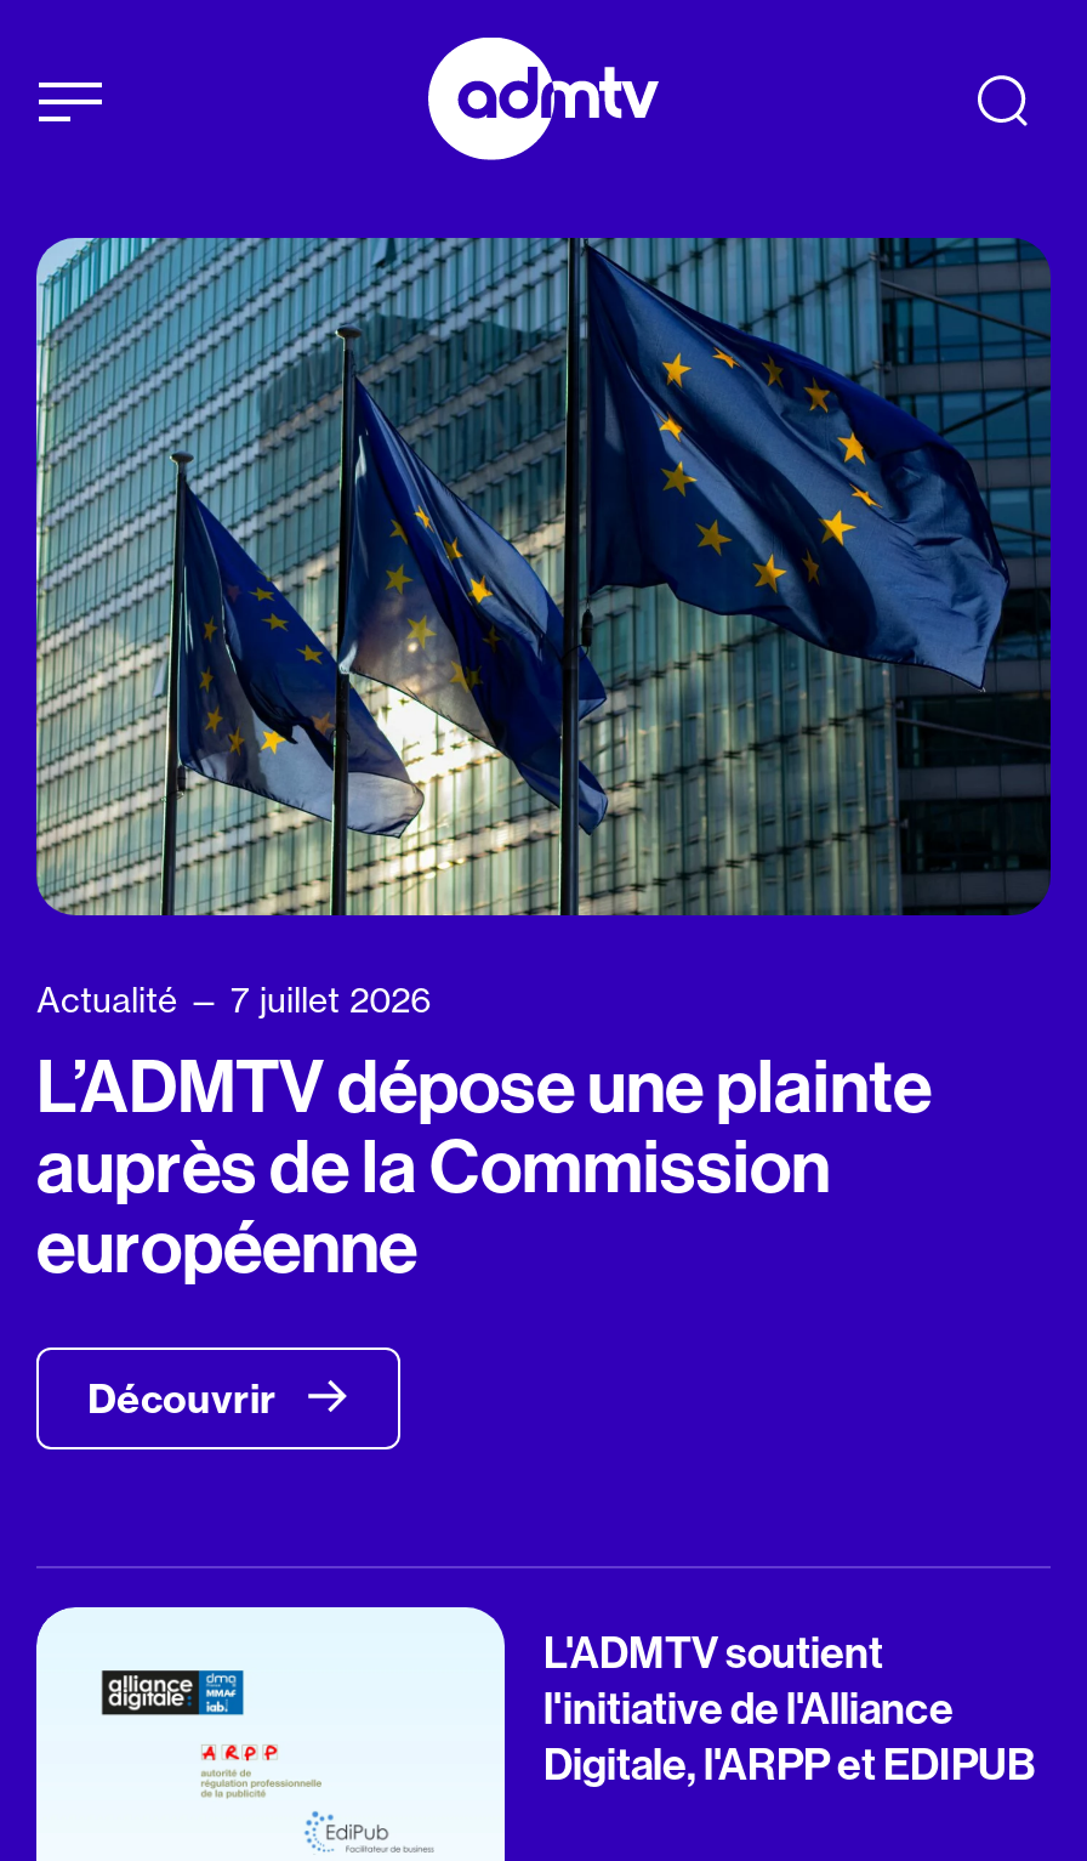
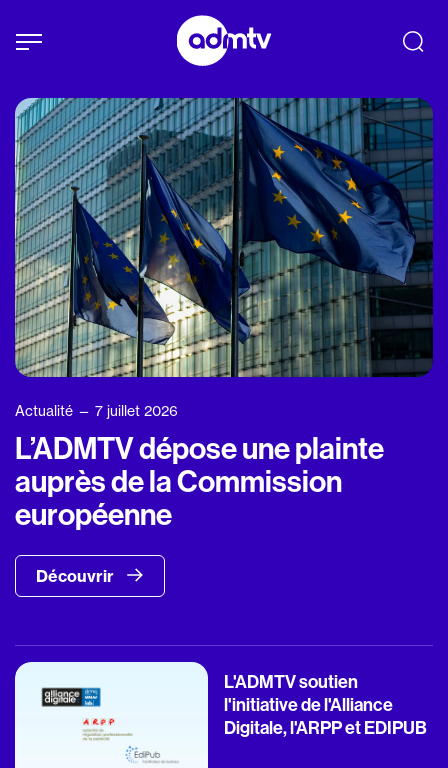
- L'ADMTV soutient
+ L'ADMTV soutien
